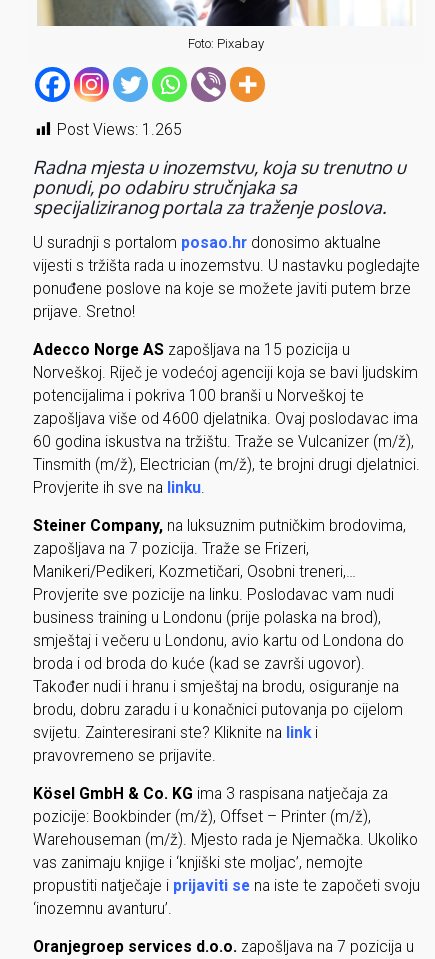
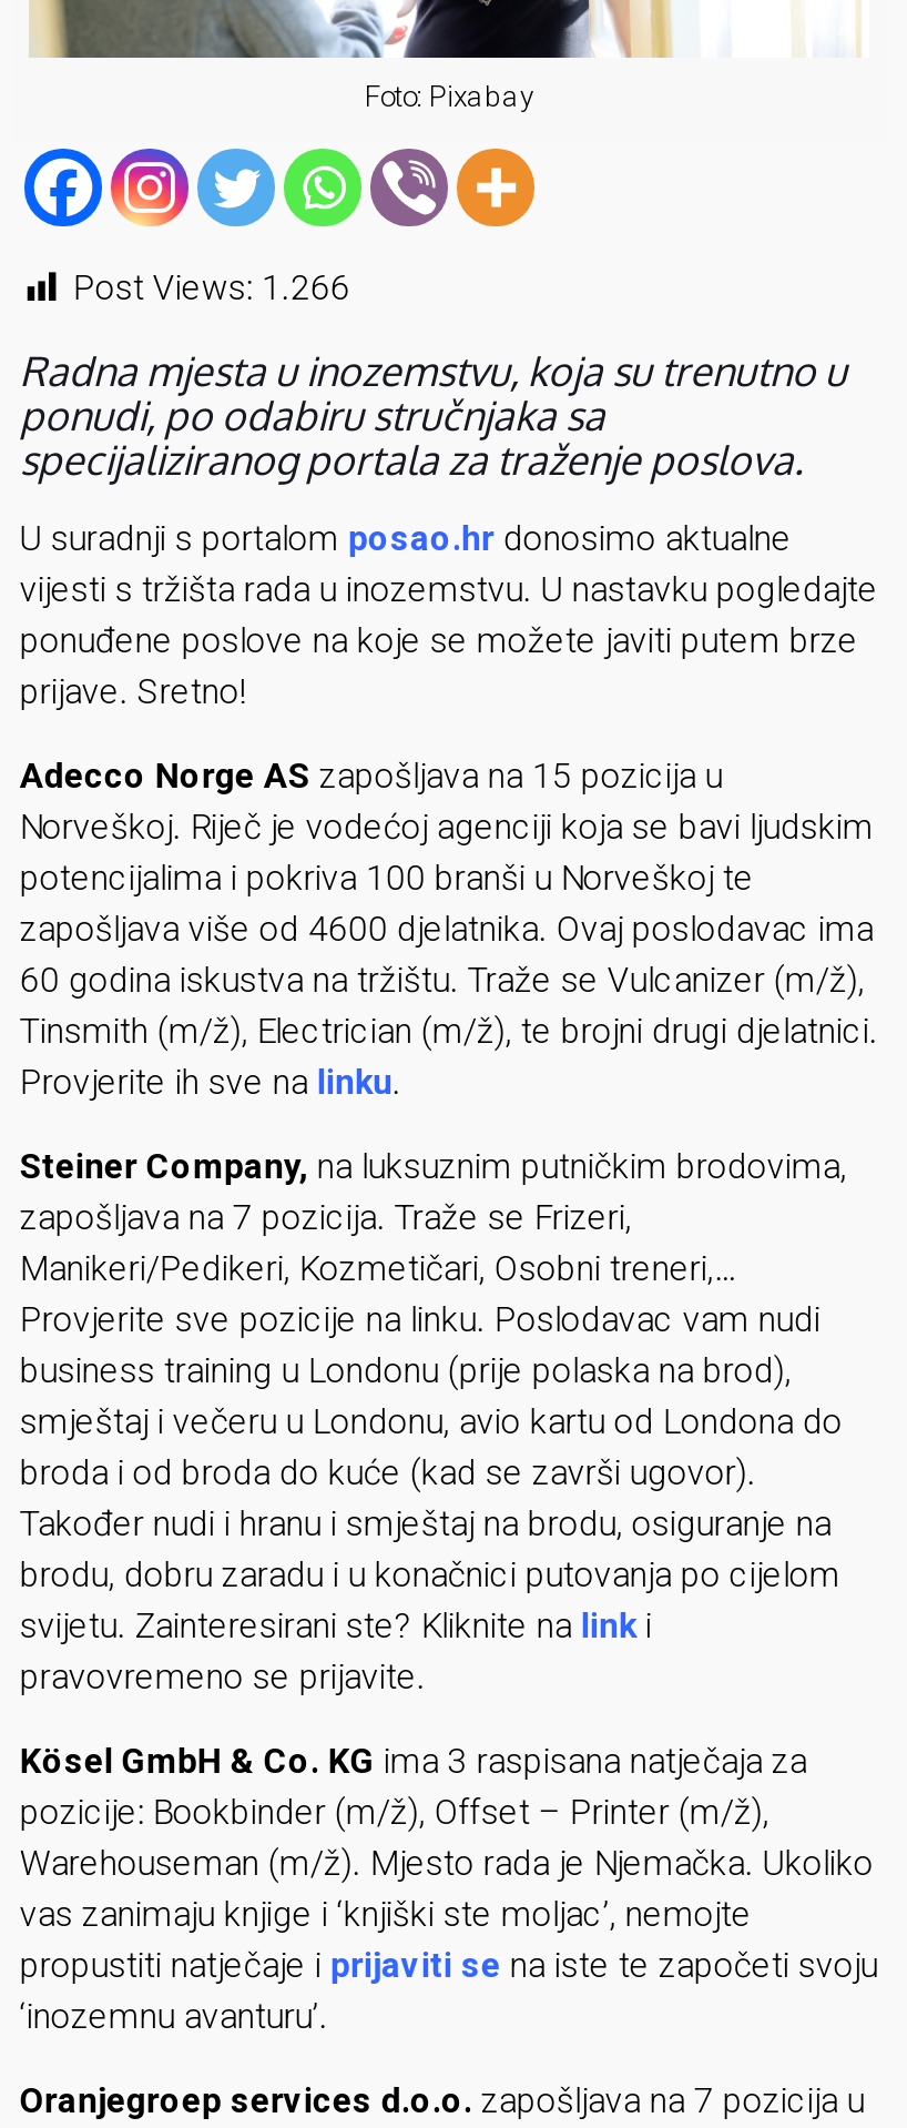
- Post Views: 1.265
+ Post Views: 1.266
